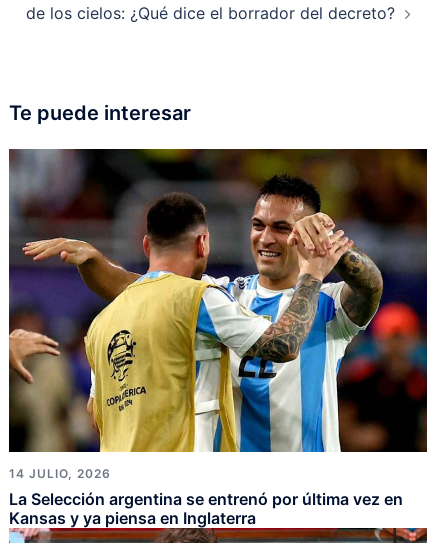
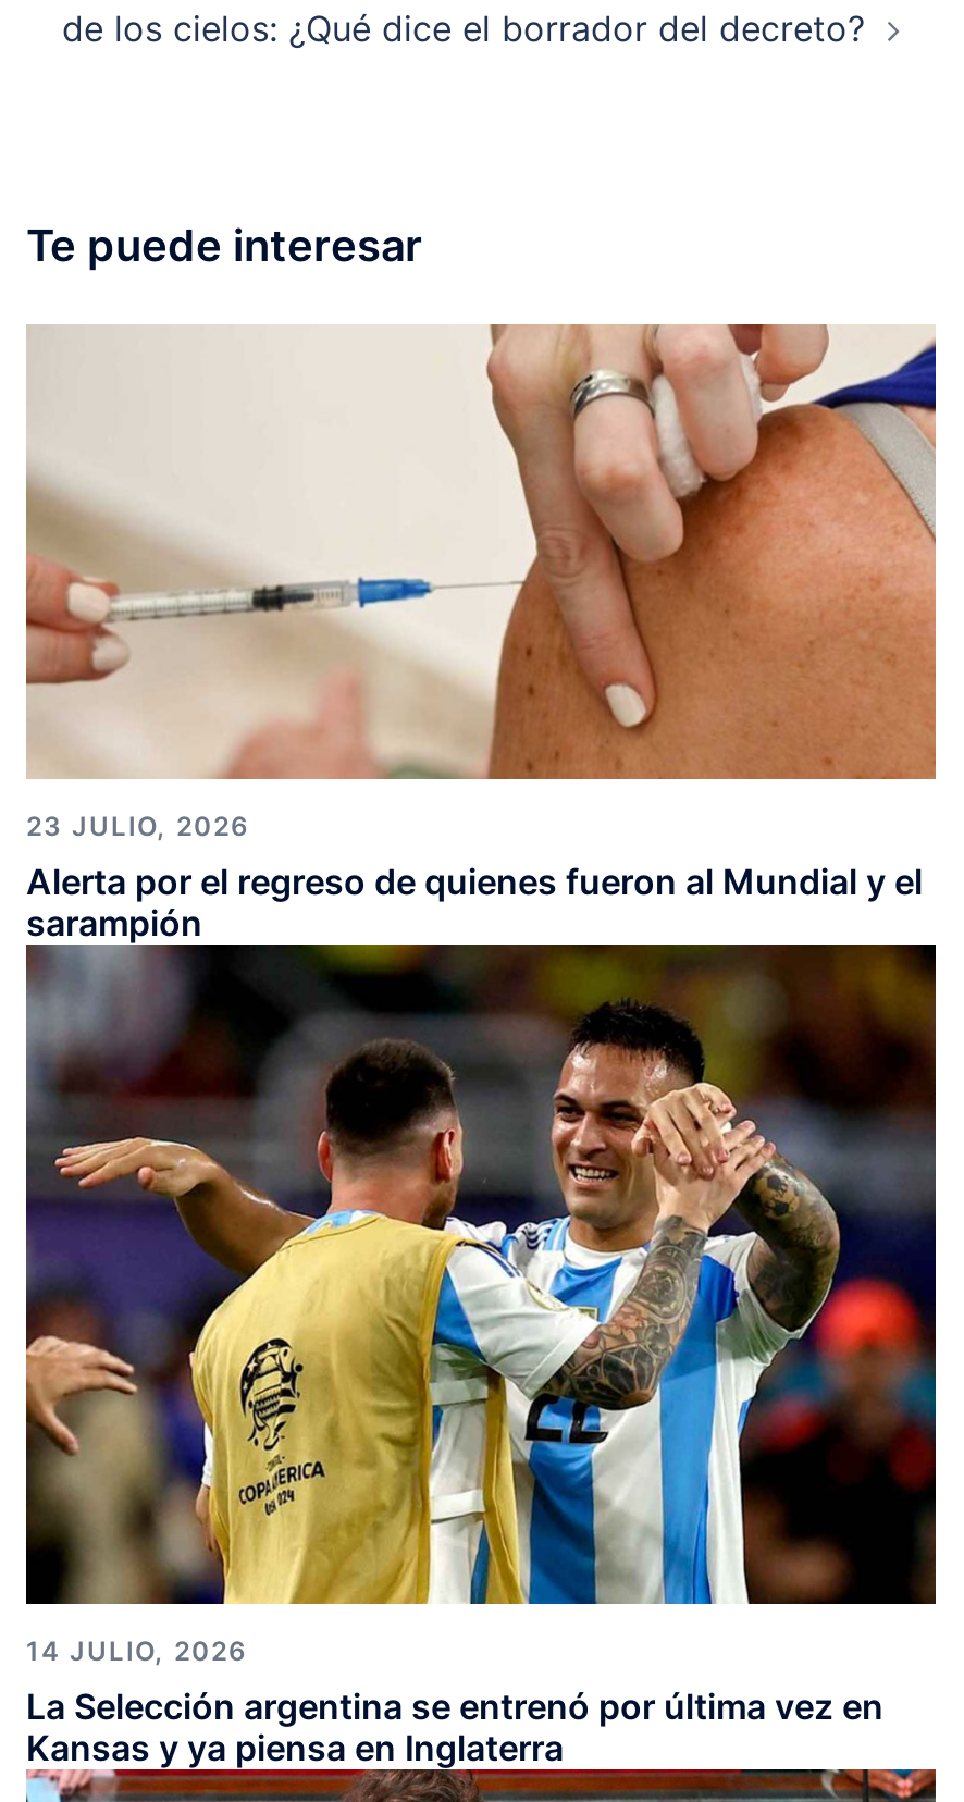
+ [image]
+ 23 JULIO, 2026
+ Alerta por el regreso de quienes fueron al Mundial y el
+ sarampión
